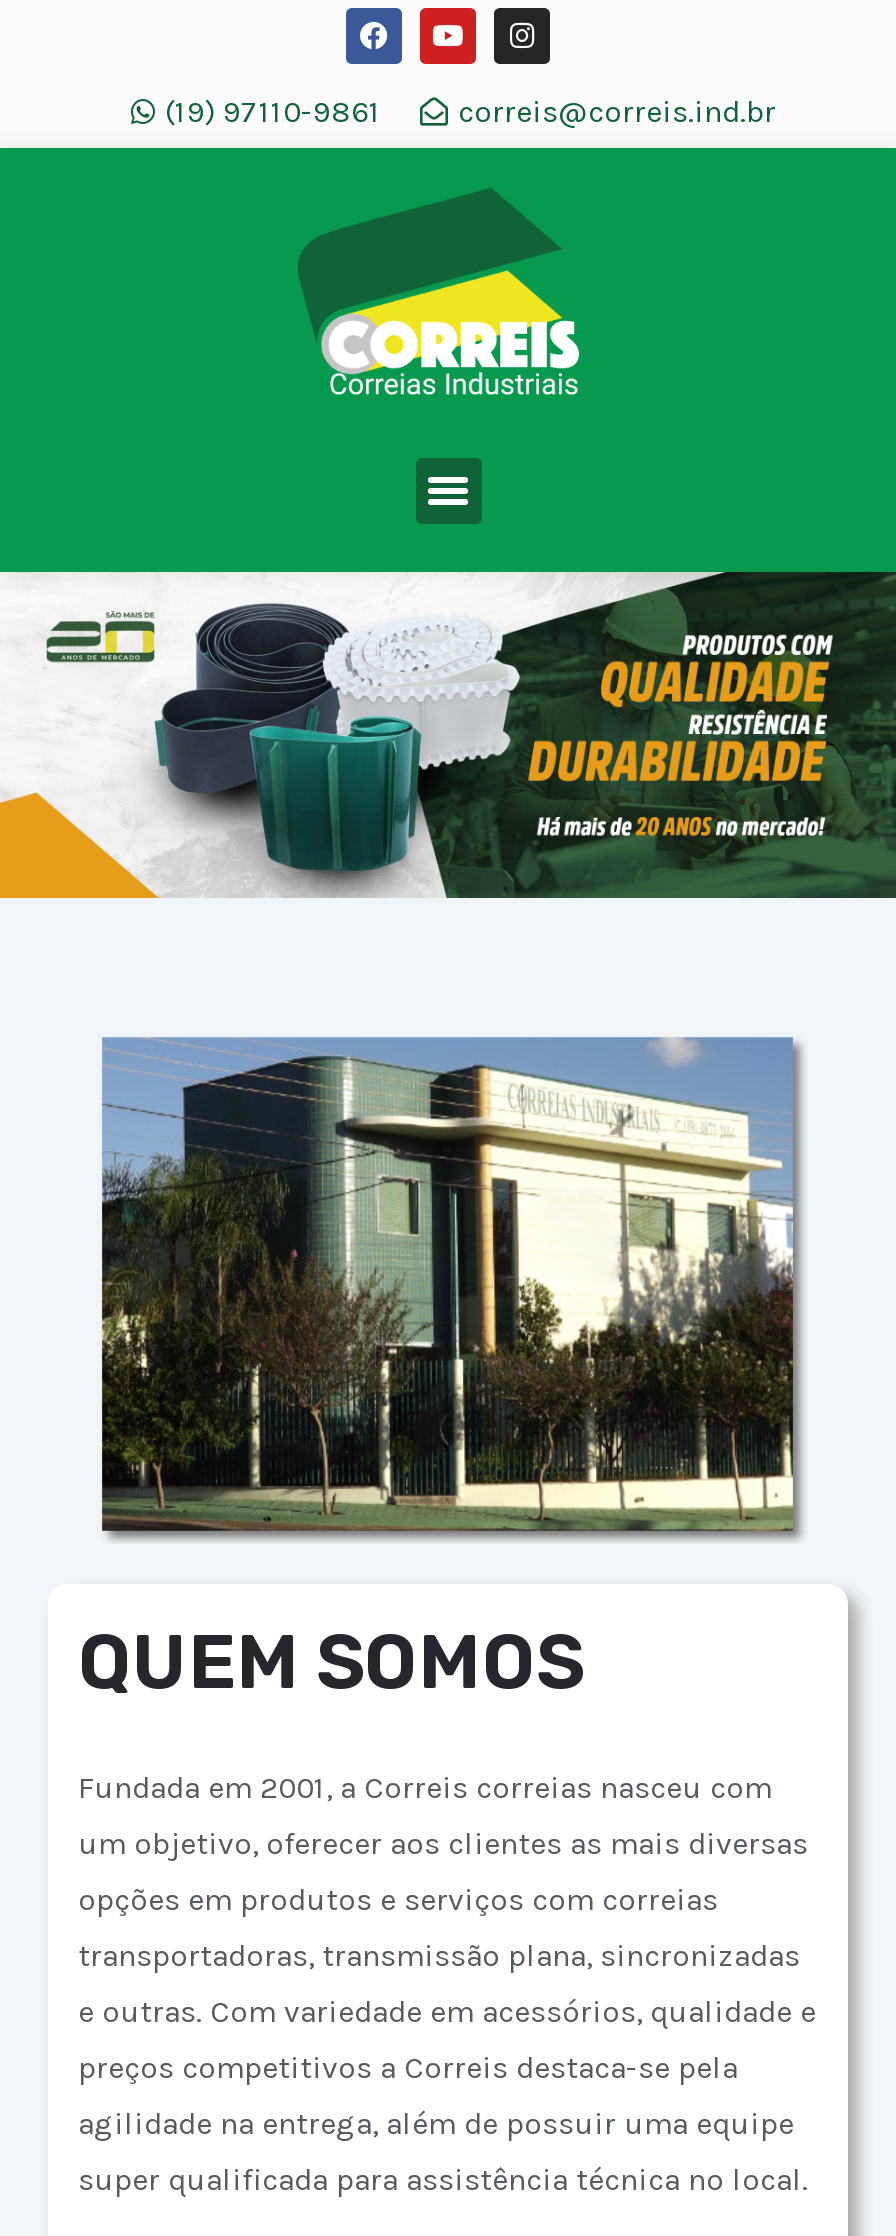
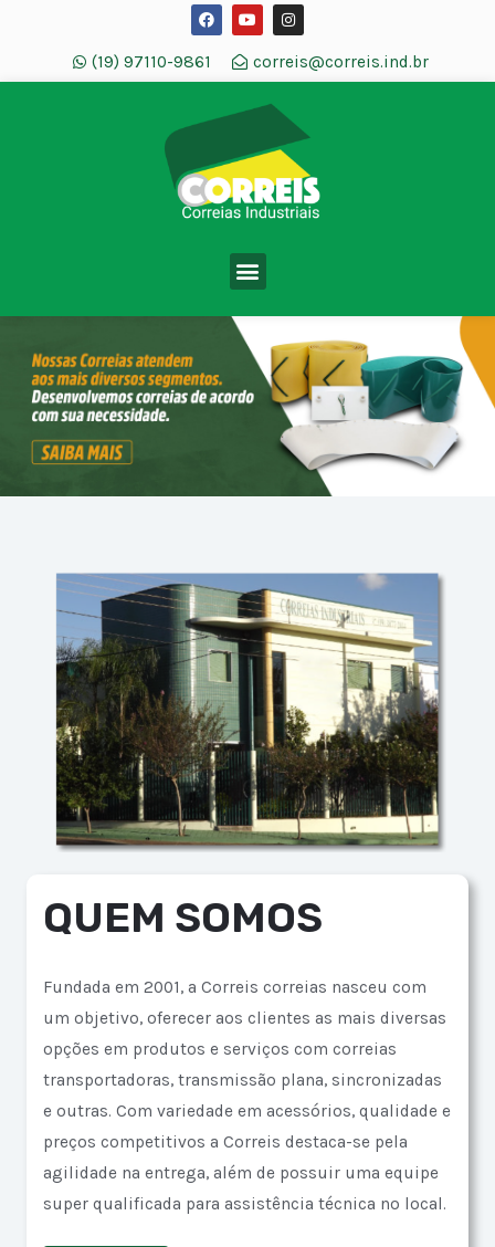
- [image]
+ [image]
